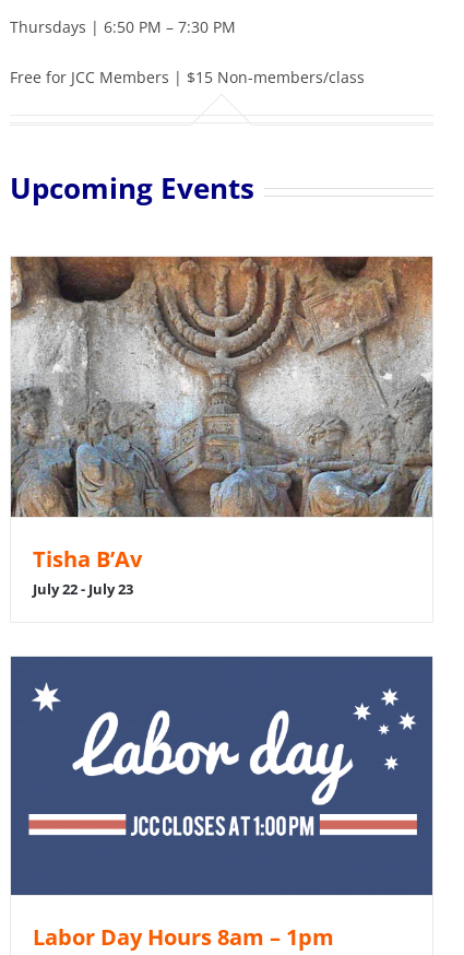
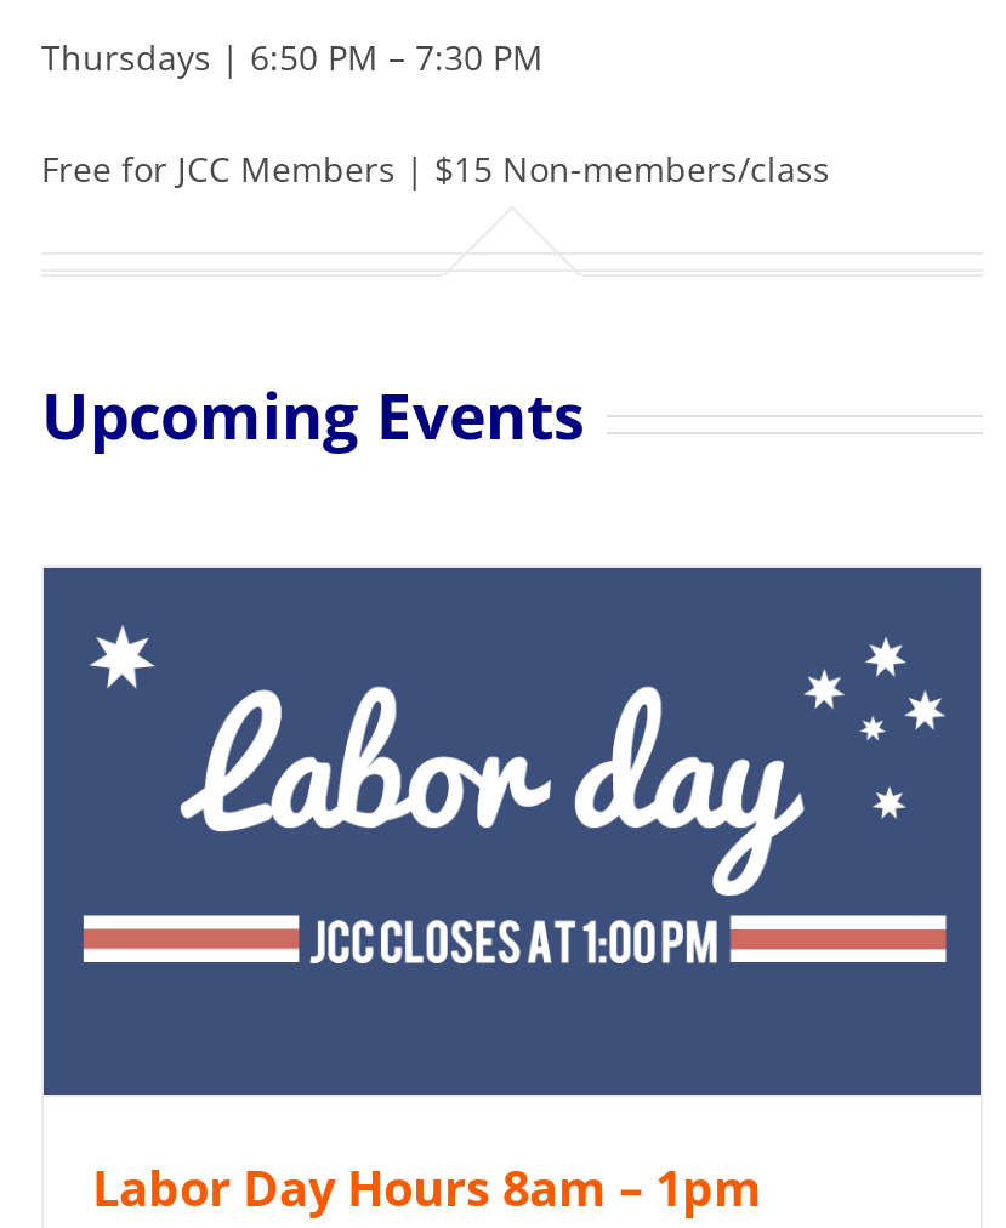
- [image]
- Tisha B’Av
- July 22- July 23
